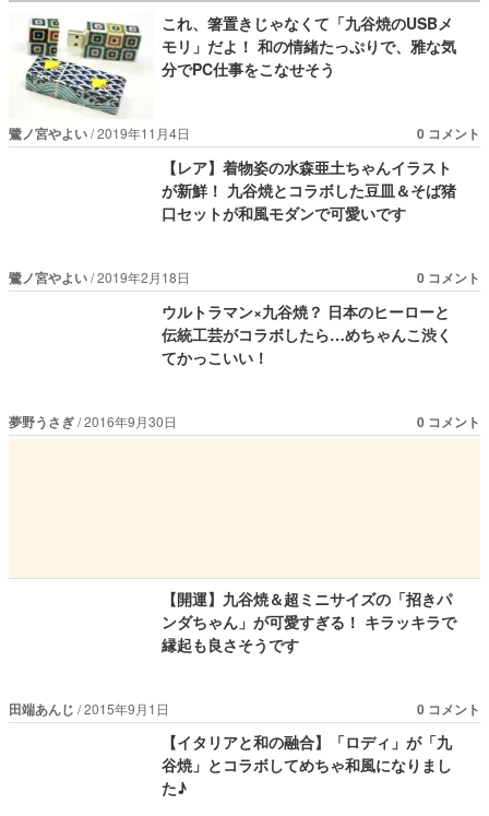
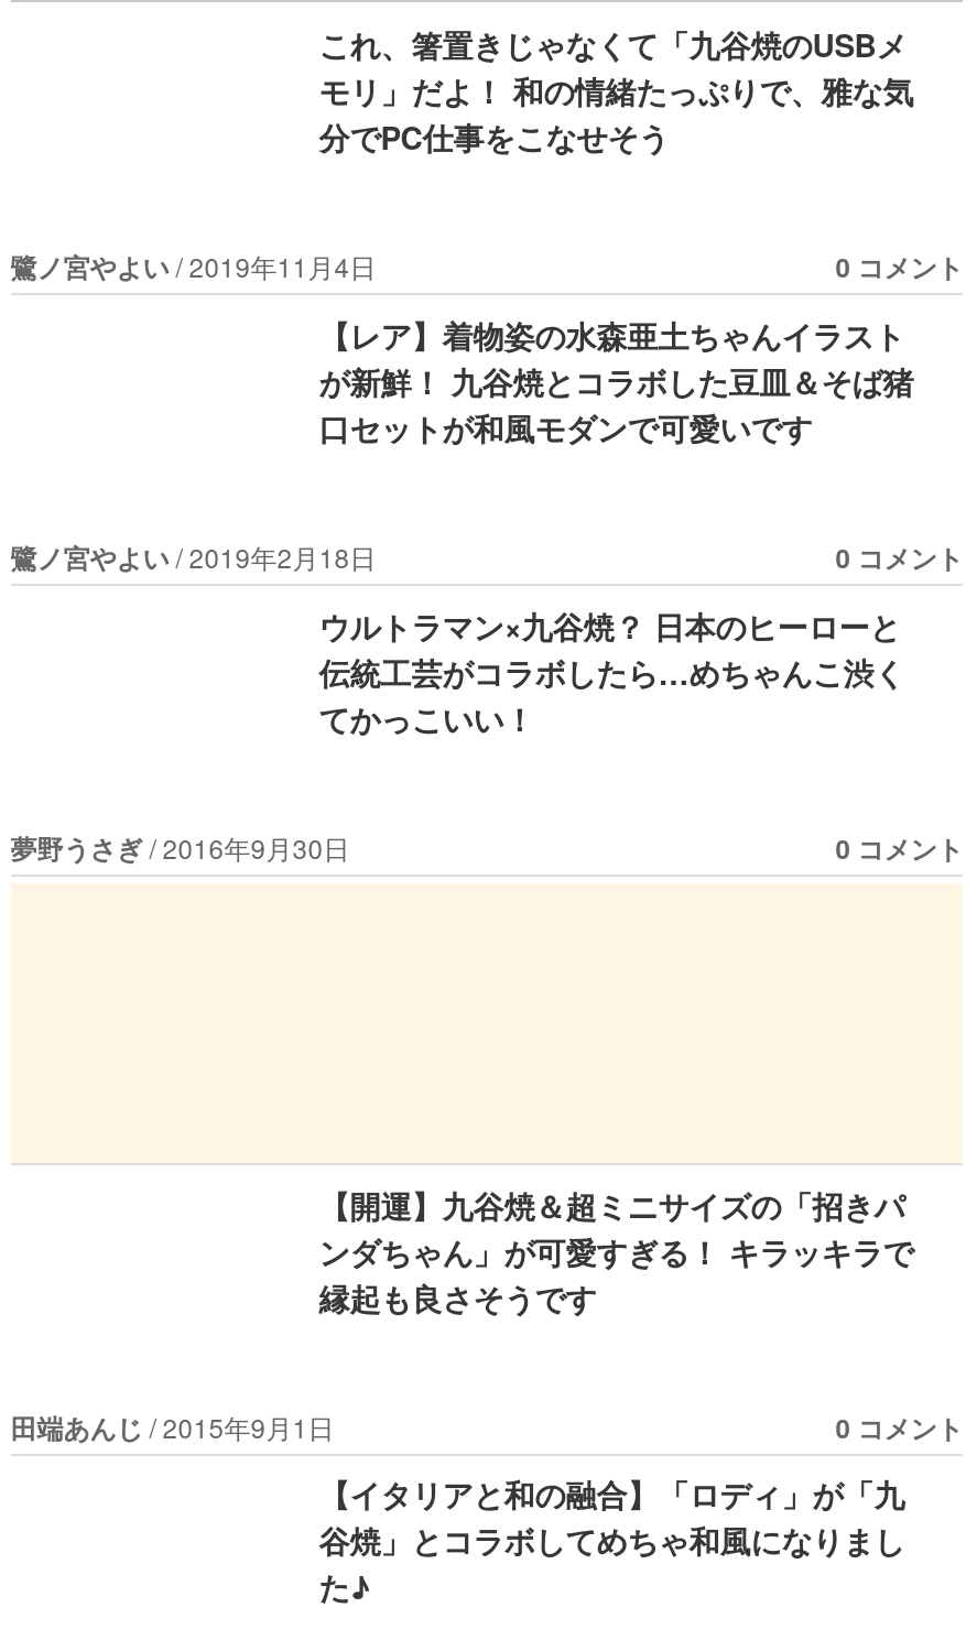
- [image]
